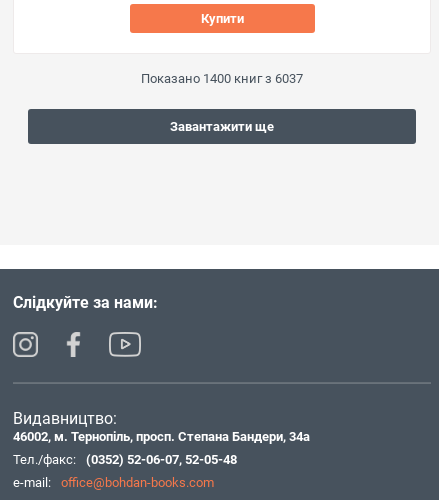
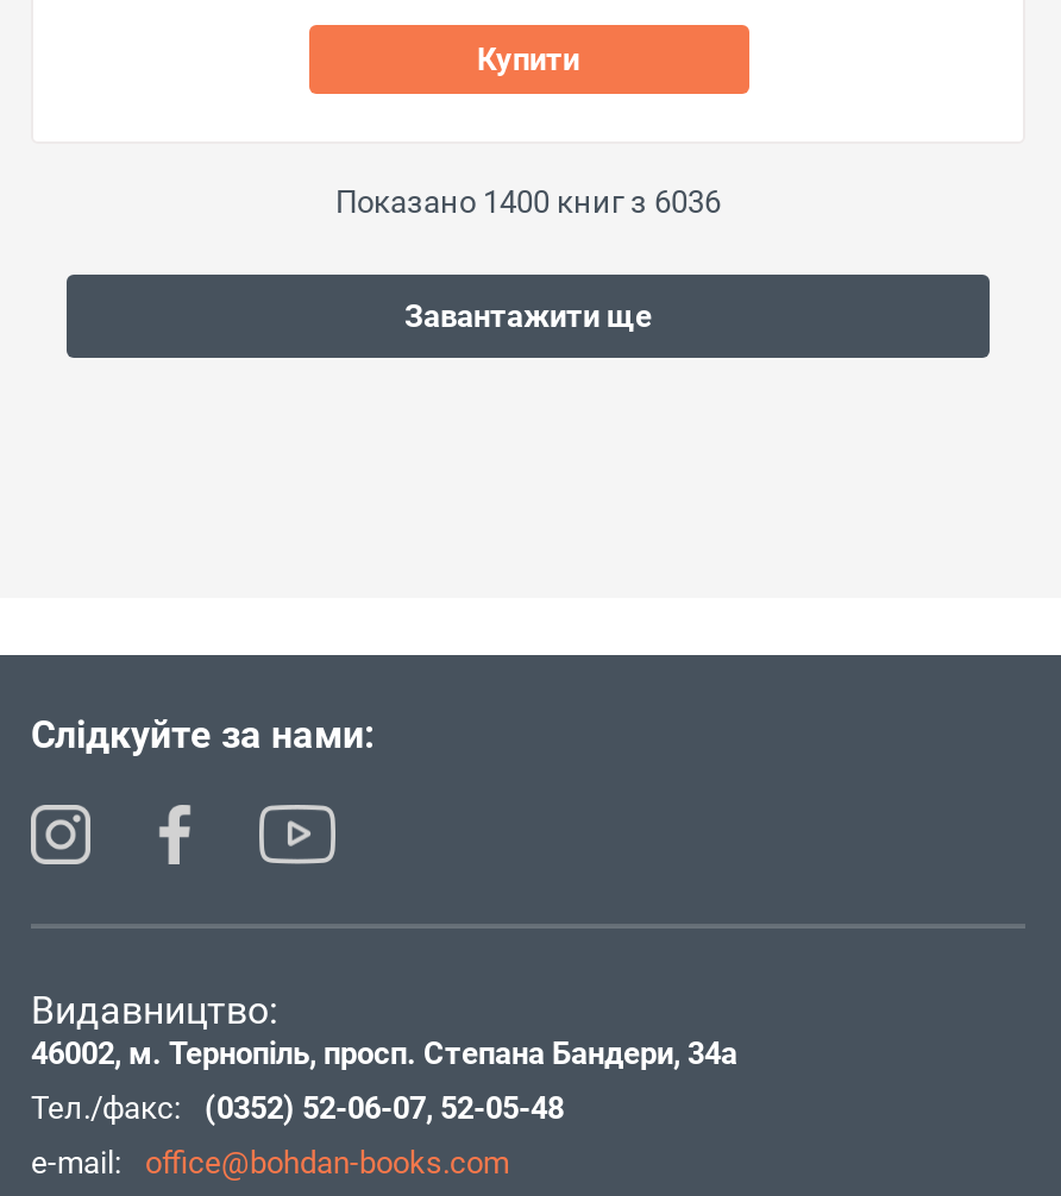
- Показано 1400 книг з 6037
+ Показано 1400 книг з 6036
